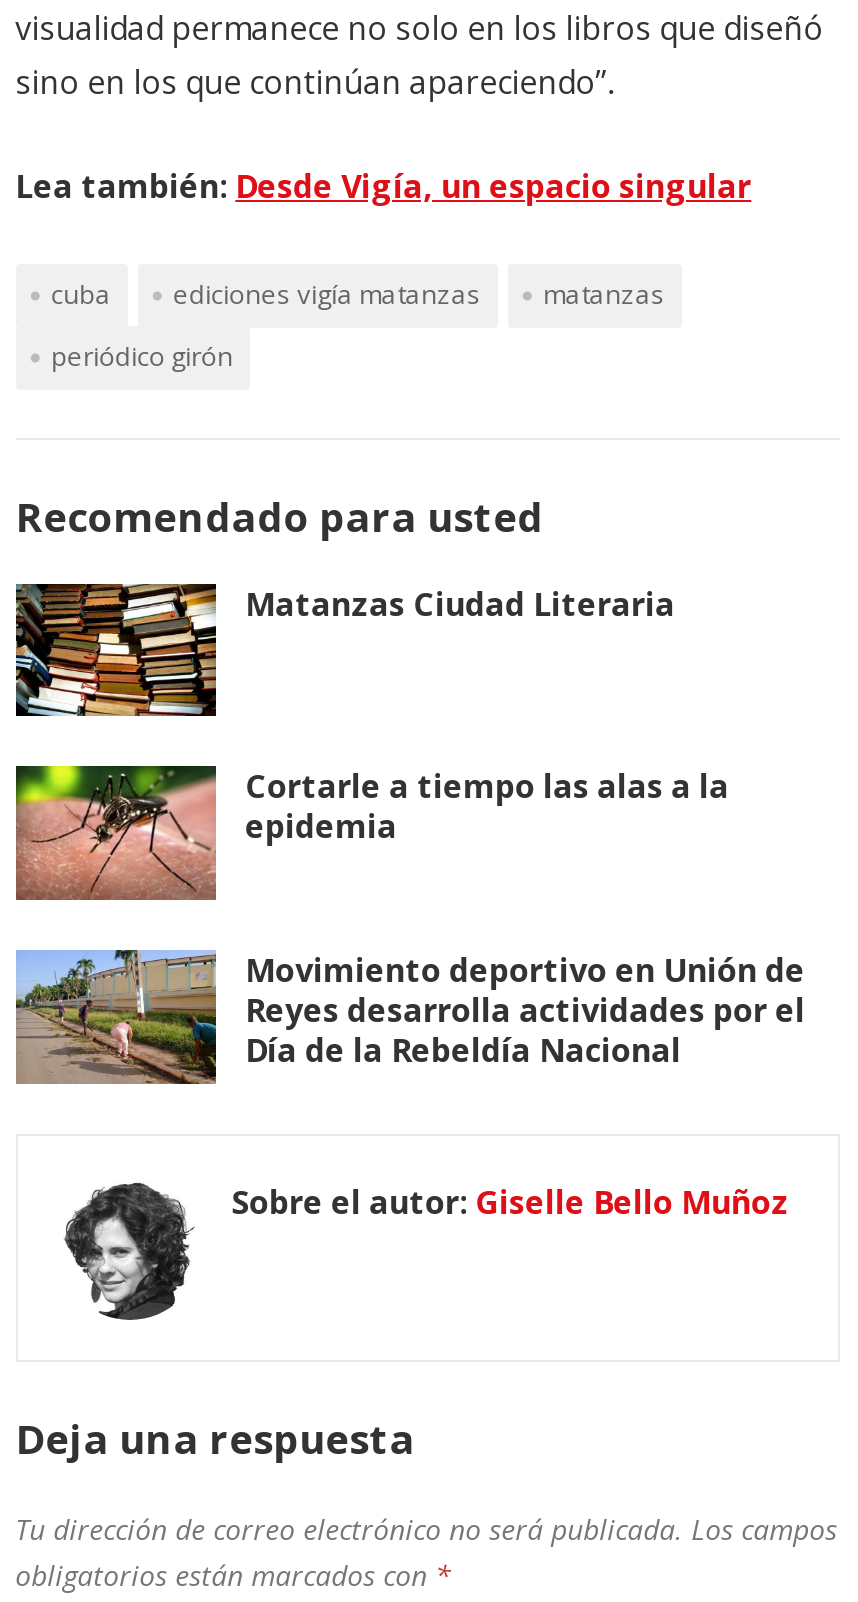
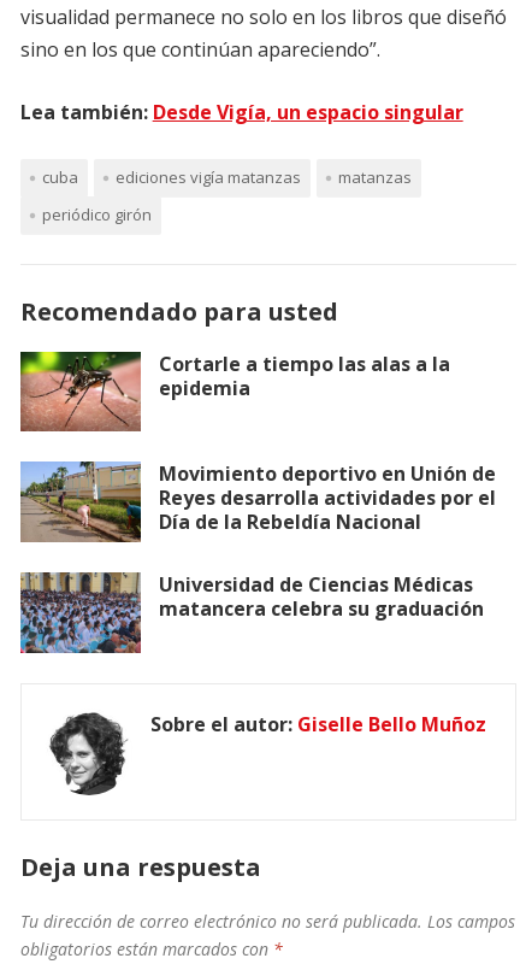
- [image]
- Matanzas Ciudad Literaria

moved up: [image] | Cortarle a tiempo las alas a la | epidemia | Movimiento deportivo en Unión de | Reyes desarrolla actividades por el | Día de la Rebeldía Nacional

+ [image]
+ Universidad de Ciencias Médicas
+ matancera celebra su graduación
